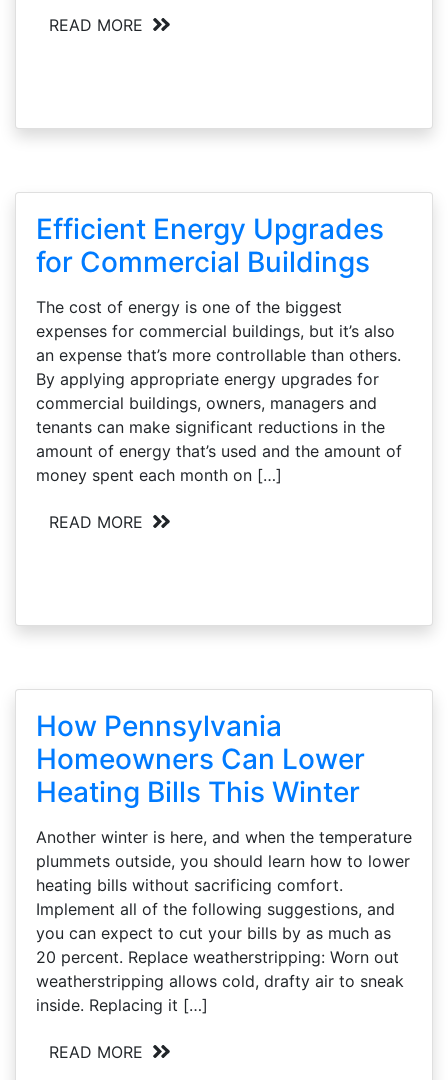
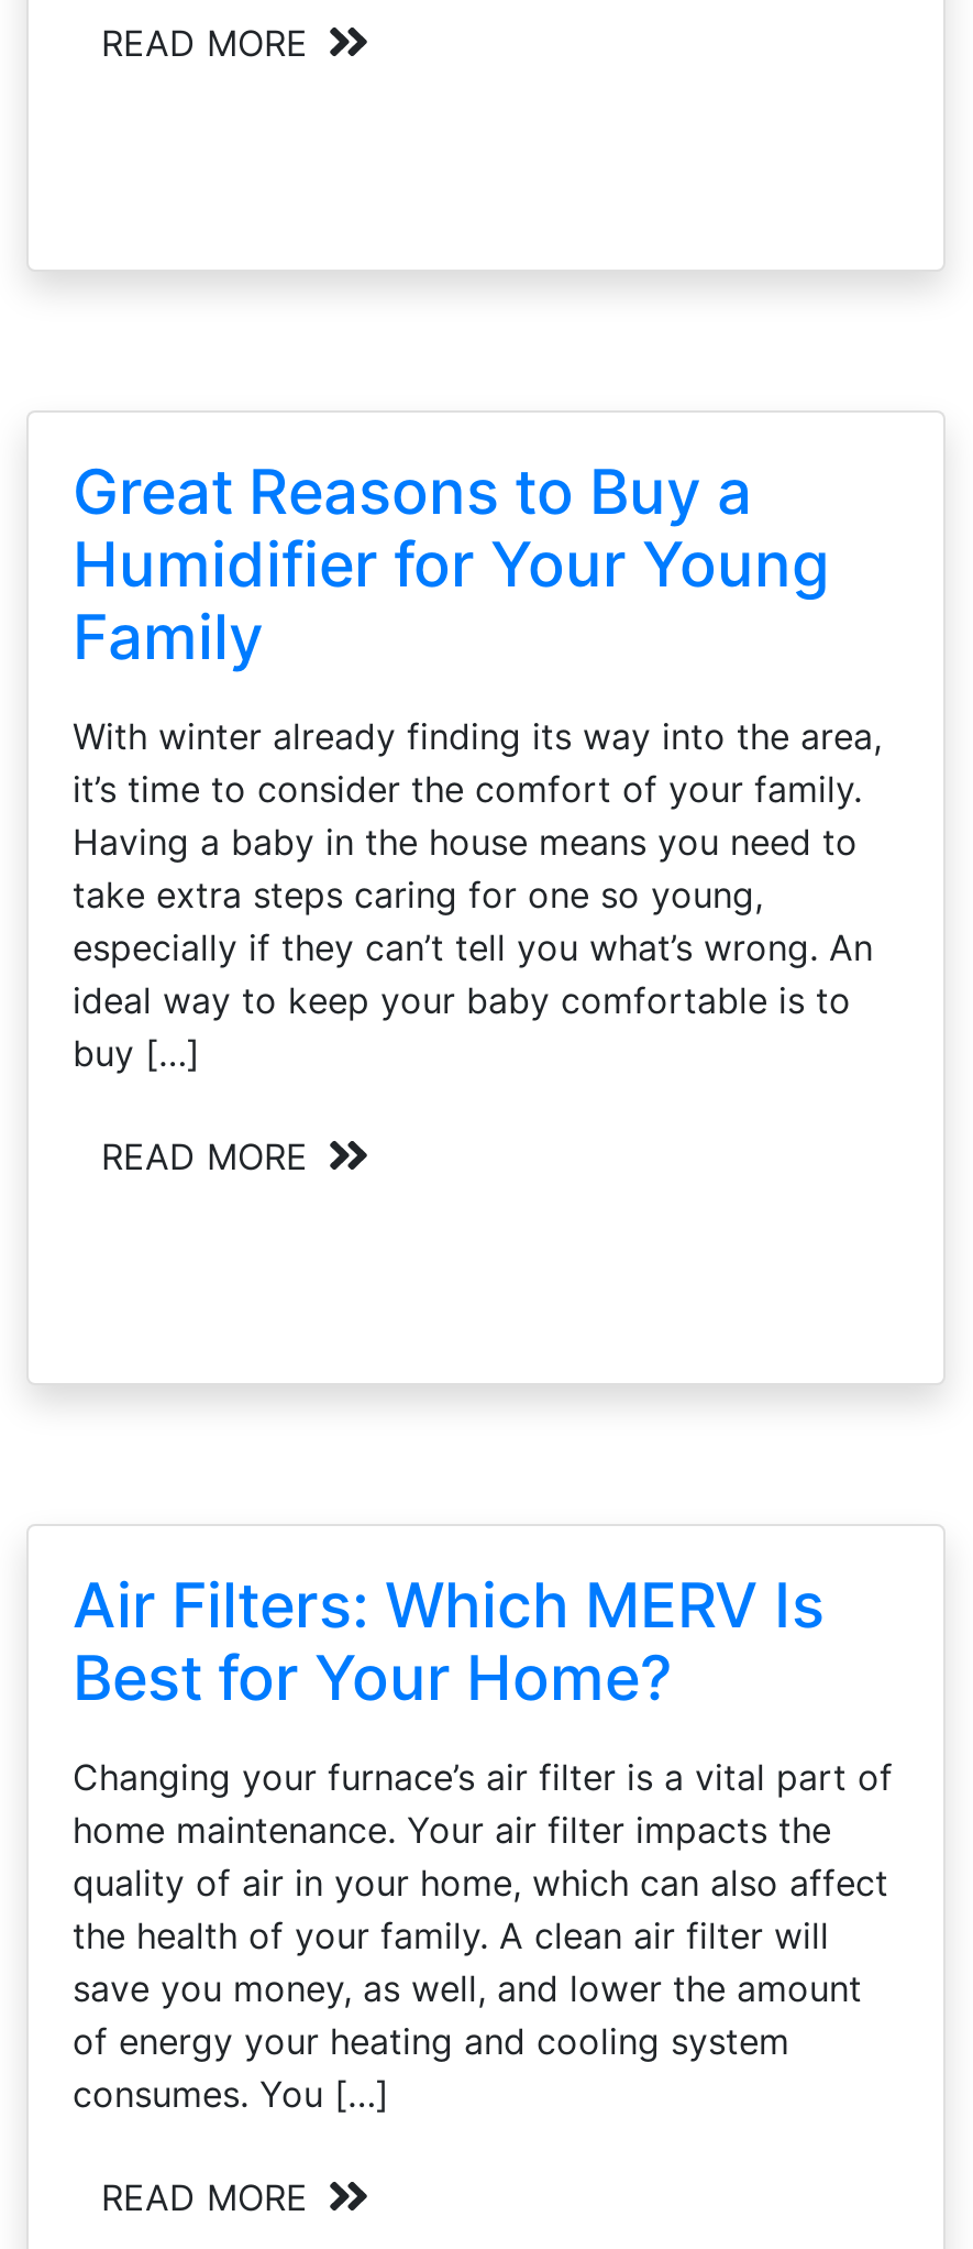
- Efficient Energy Upgrades
- for Commercial Buildings
+ Great Reasons to Buy a
+ Humidifier for Your Young
+ Family

- The cost of energy is one of the biggest
- expenses for commercial buildings, but it’s also
- an expense that’s more controllable than others.
- By applying appropriate energy upgrades for
- commercial buildings, owners, managers and
- tenants can make significant reductions in the
- amount of energy that’s used and the amount of
- money spent each month on […]
+ With winter already finding its way into the area,
+ it’s time to consider the comfort of your family.
+ Having a baby in the house means you need to
+ take extra steps caring for one so young,
+ especially if they can’t tell you what’s wrong. An
+ ideal way to keep your baby comfortable is to
+ buy […]

- How Pennsylvania
- Homeowners Can Lower
- Heating Bills This Winter
+ Air Filters: Which MERV Is
+ Best for Your Home?

- Another winter is here, and when the temperature
- plummets outside, you should learn how to lower
- heating bills without sacrificing comfort.
- Implement all of the following suggestions, and
- you can expect to cut your bills by as much as
- 20 percent. Replace weatherstripping: Worn out
- weatherstripping allows cold, drafty air to sneak
- inside. Replacing it […]
+ Changing your furnace’s air filter is a vital part of
+ home maintenance. Your air filter impacts the
+ quality of air in your home, which can also affect
+ the health of your family. A clean air filter will
+ save you money, as well, and lower the amount
+ of energy your heating and cooling system
+ consumes. You […]
